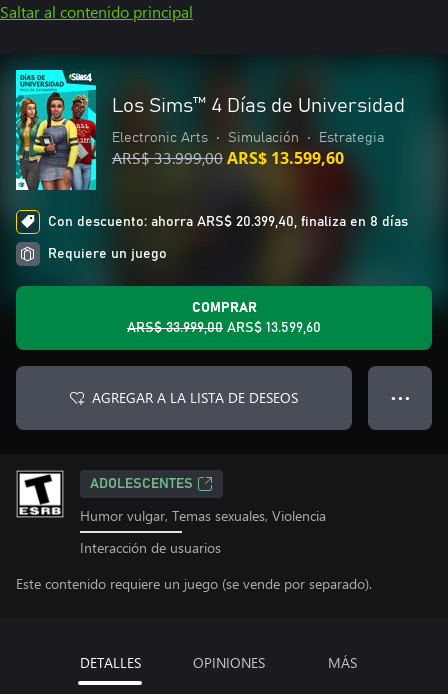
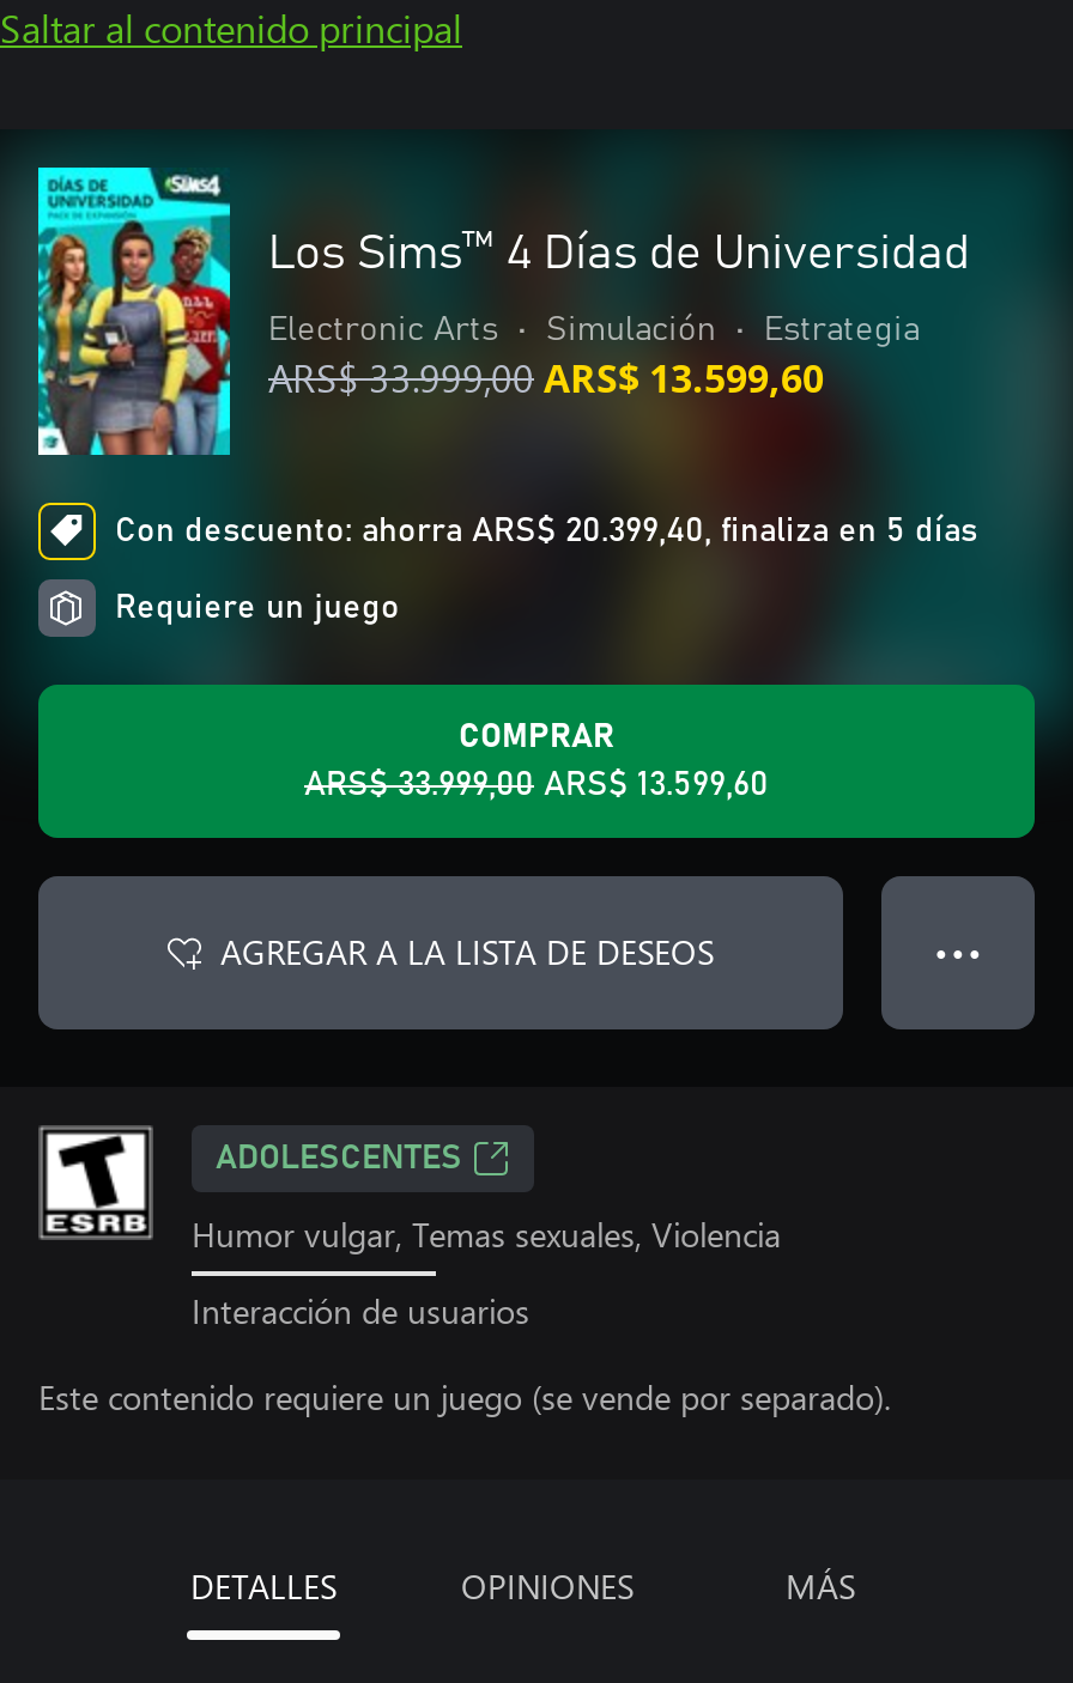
- Con descuento: ahorra ARS$ 20.399,40, finaliza en 8 días
+ Con descuento: ahorra ARS$ 20.399,40, finaliza en 5 días
